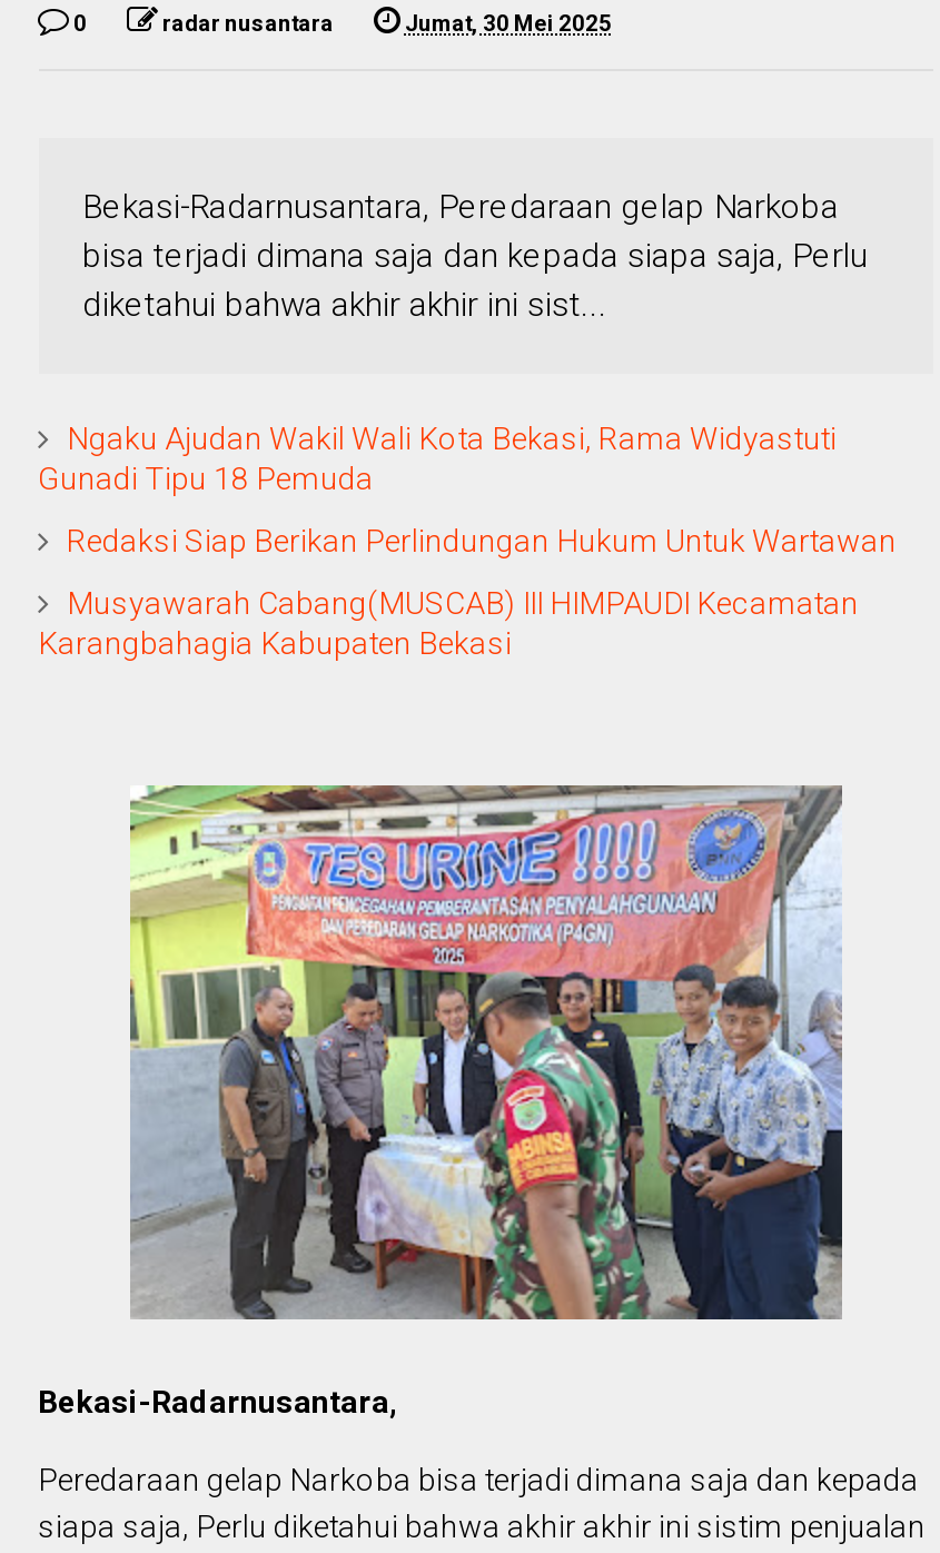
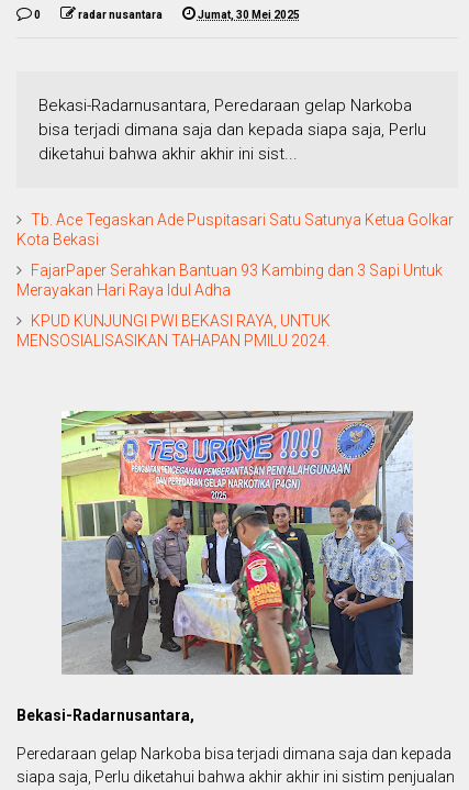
- Ngaku Ajudan Wakil Wali Kota Bekasi, Rama Widyastuti
- Gunadi Tipu 18 Pemuda
+ Tb. Ace Tegaskan Ade Puspitasari Satu Satunya Ketua Golkar
+ Kota Bekasi

- Redaksi Siap Berikan Perlindungan Hukum Untuk Wartawan
+ FajarPaper Serahkan Bantuan 93 Kambing dan 3 Sapi Untuk
+ Merayakan Hari Raya Idul Adha

- Musyawarah Cabang(MUSCAB) III HIMPAUDI Kecamatan
- Karangbahagia Kabupaten Bekasi
+ KPUD KUNJUNGI PWI BEKASI RAYA, UNTUK
+ MENSOSIALISASIKAN TAHAPAN PMILU 2024.
